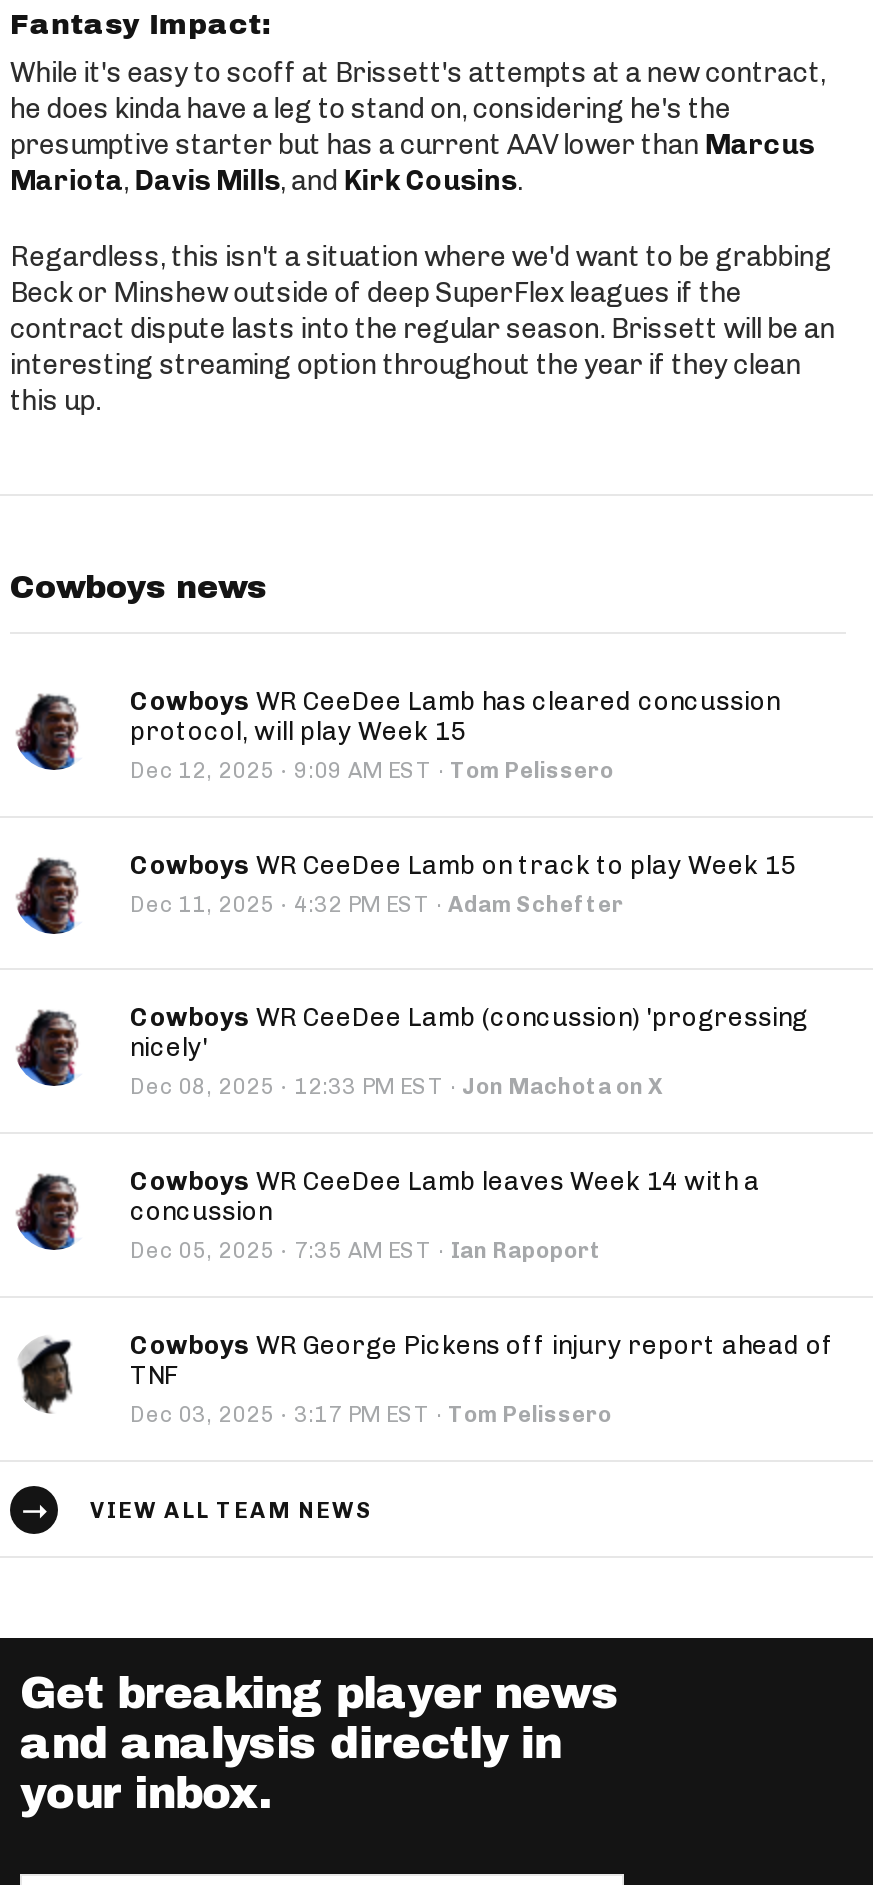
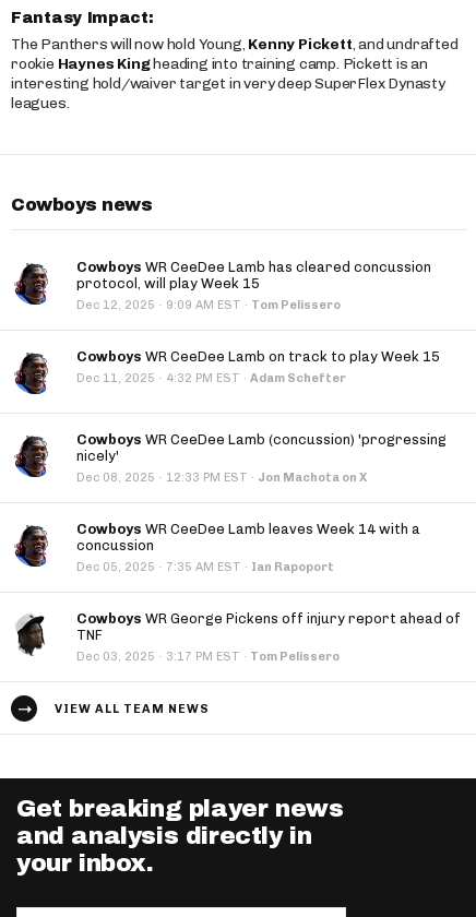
- While it's easy to scoff at Brissett's attempts at a new contract,
- he does kinda have a leg to stand on, considering he's the
- presumptive starter but has a current AAV lower than Marcus
- Mariota, Davis Mills, and Kirk Cousins.
- Regardless, this isn't a situation where we'd want to be grabbing
- Beck or Minshew outside of deep SuperFlex leagues if the
- contract dispute lasts into the regular season. Brissett will be an
- interesting streaming option throughout the year if they clean
- this up.
+ The Panthers will now hold Young, Kenny Pickett, and undrafted
+ rookie Haynes King heading into training camp. Pickett is an
+ interesting hold/waiver target in very deep SuperFlex Dynasty
+ leagues.
